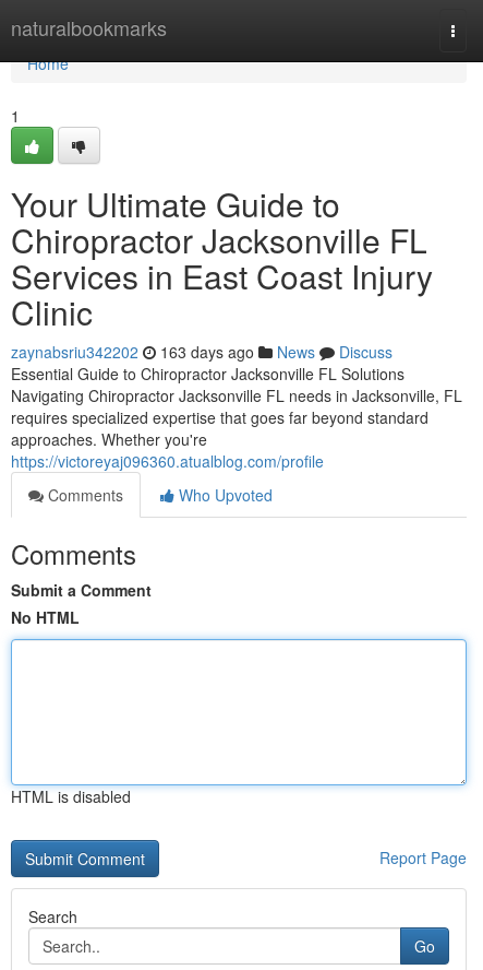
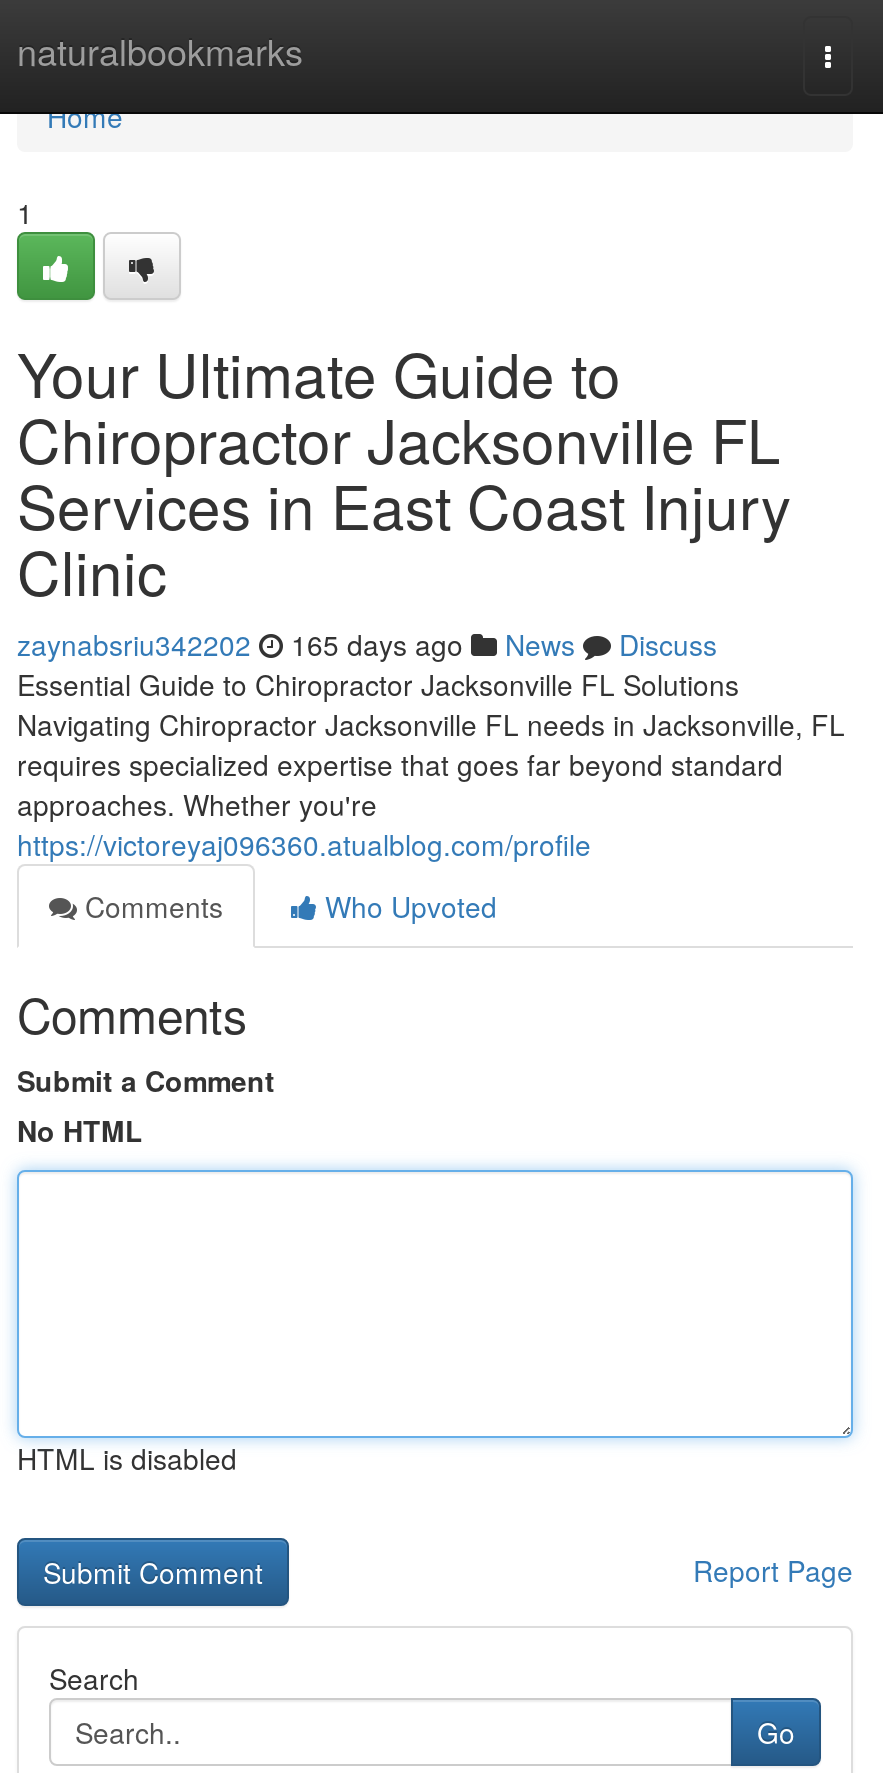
- zaynabsriu342202 163 days ago News Discuss
+ zaynabsriu342202 165 days ago News Discuss
